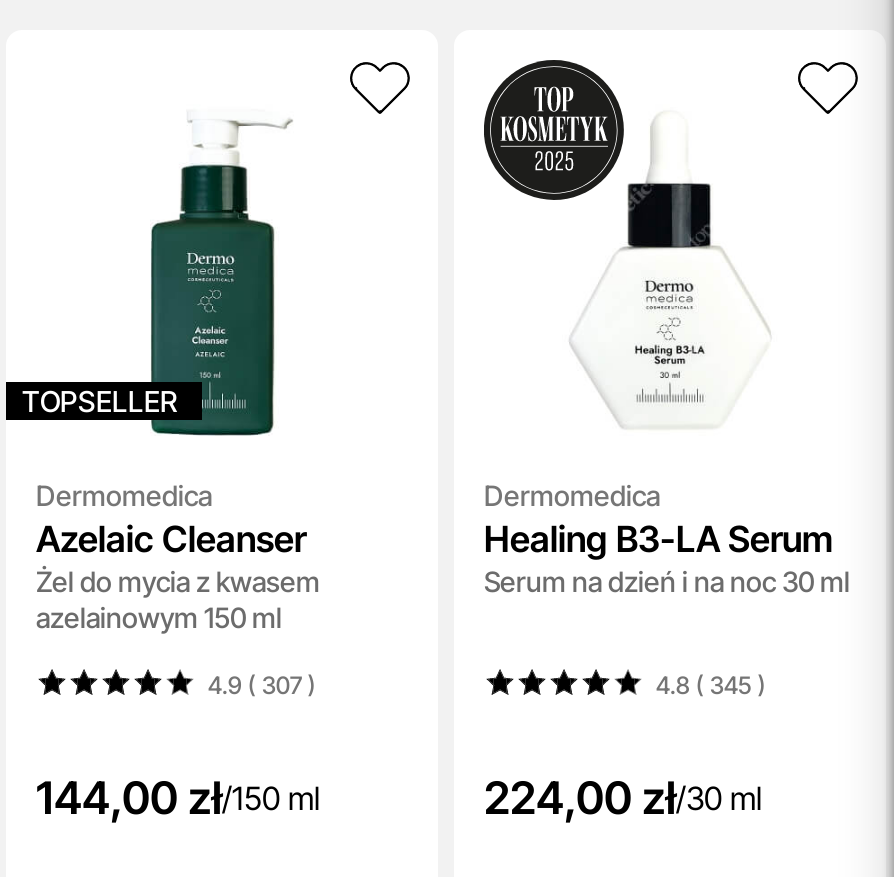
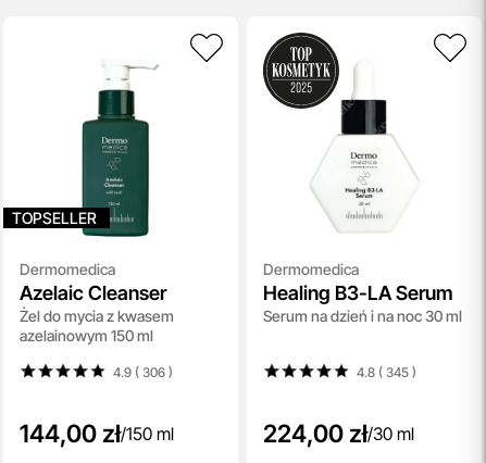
- 4.9 ( 307)
+ 4.9 ( 306)
